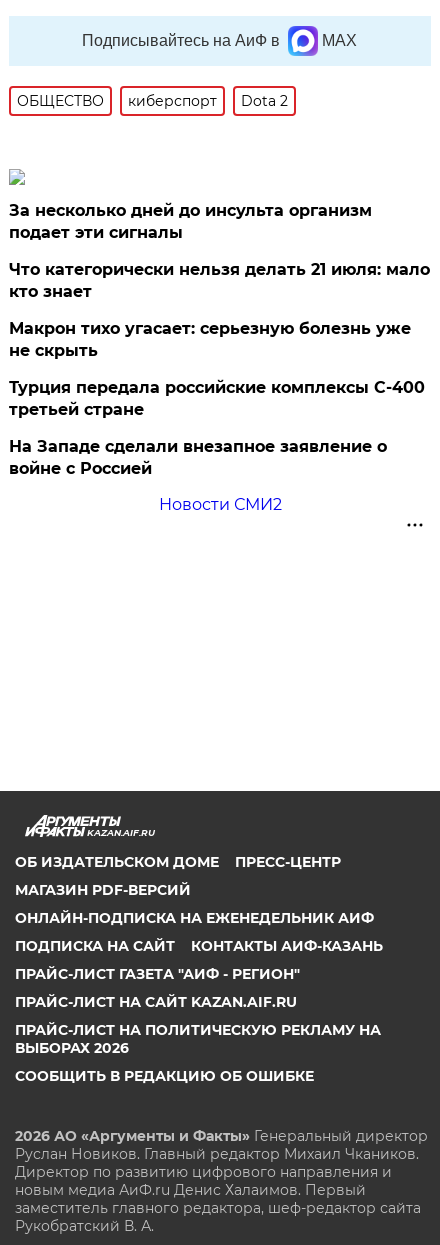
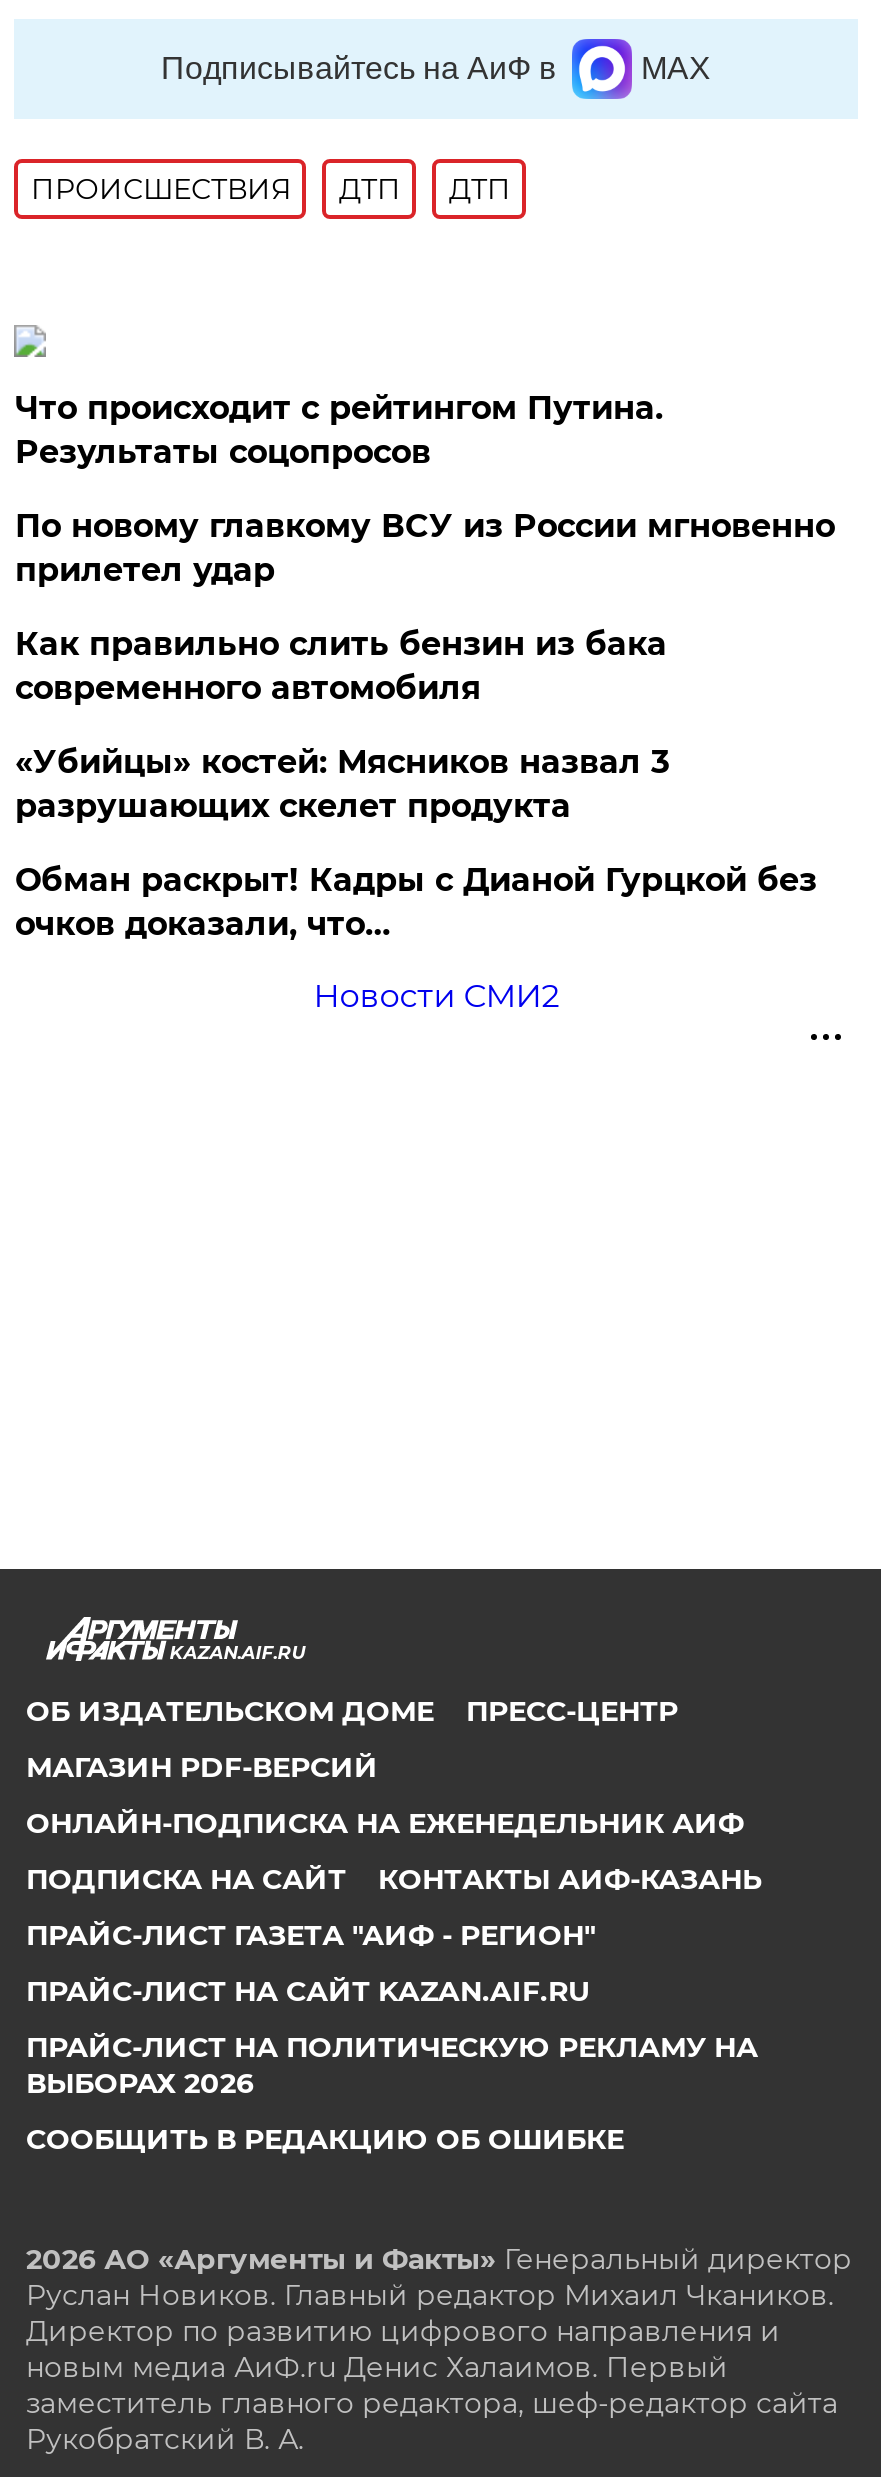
- ОБЩЕСТВО
- киберспорт
- Dota 2
+ ПРОИСШЕСТВИЯ
+ ДТП
+ ДТП

- За несколько дней до инсульта организм
- подает эти сигналы
+ Что происходит с рейтингом Путина.
+ Результаты соцопросов

- Что категорически нельзя делать 21 июля: мало
- кто знает
+ По новому главкому ВСУ из России мгновенно
+ прилетел удар

- Макрон тихо угасает: серьезную болезнь уже
- не скрыть
+ Как правильно слить бензин из бака
+ современного автомобиля

- Турция передала российские комплексы С-400
- третьей стране
+ «Убийцы» костей: Мясников назвал 3
+ разрушающих скелет продукта

- На Западе сделали внезапное заявление о
- войне с Россией
+ Обман раскрыт! Кадры с Дианой Гурцкой без
+ очков доказали, что…
